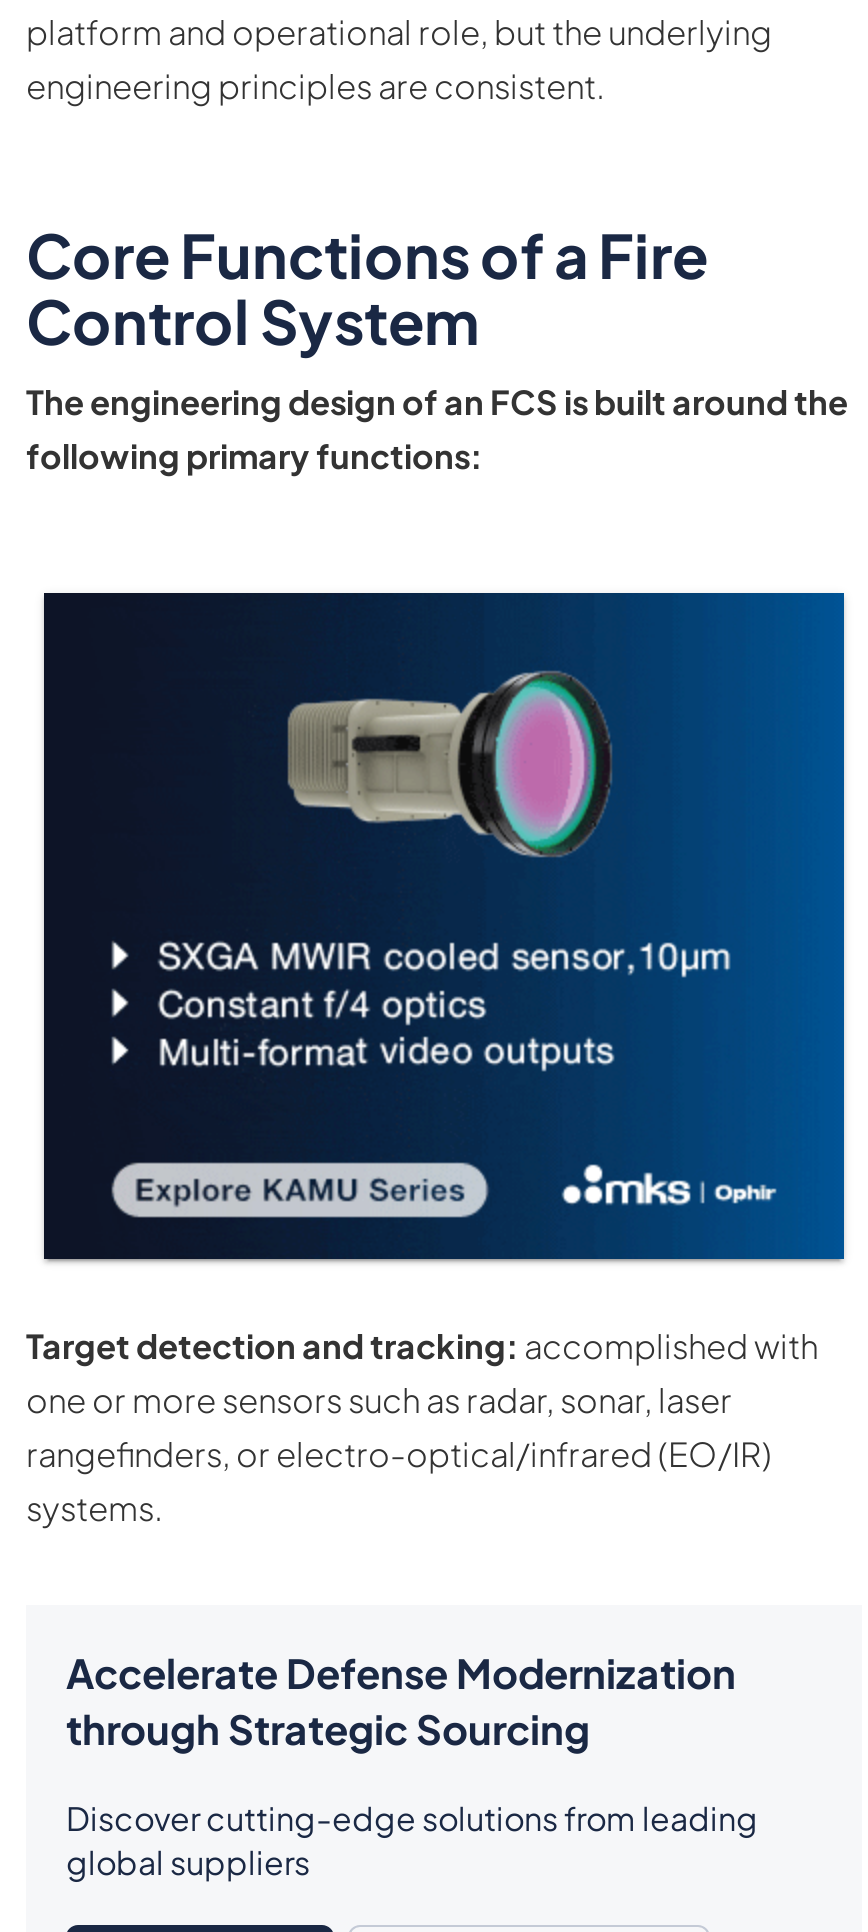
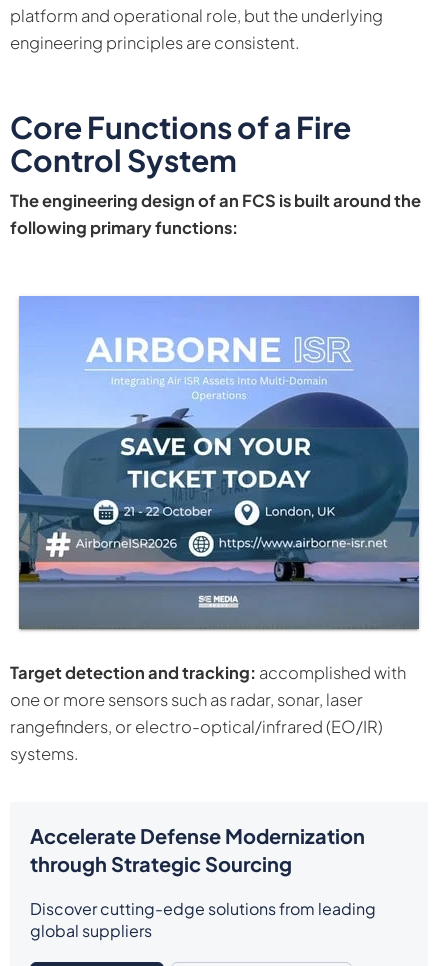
- [image]
+ [image]
